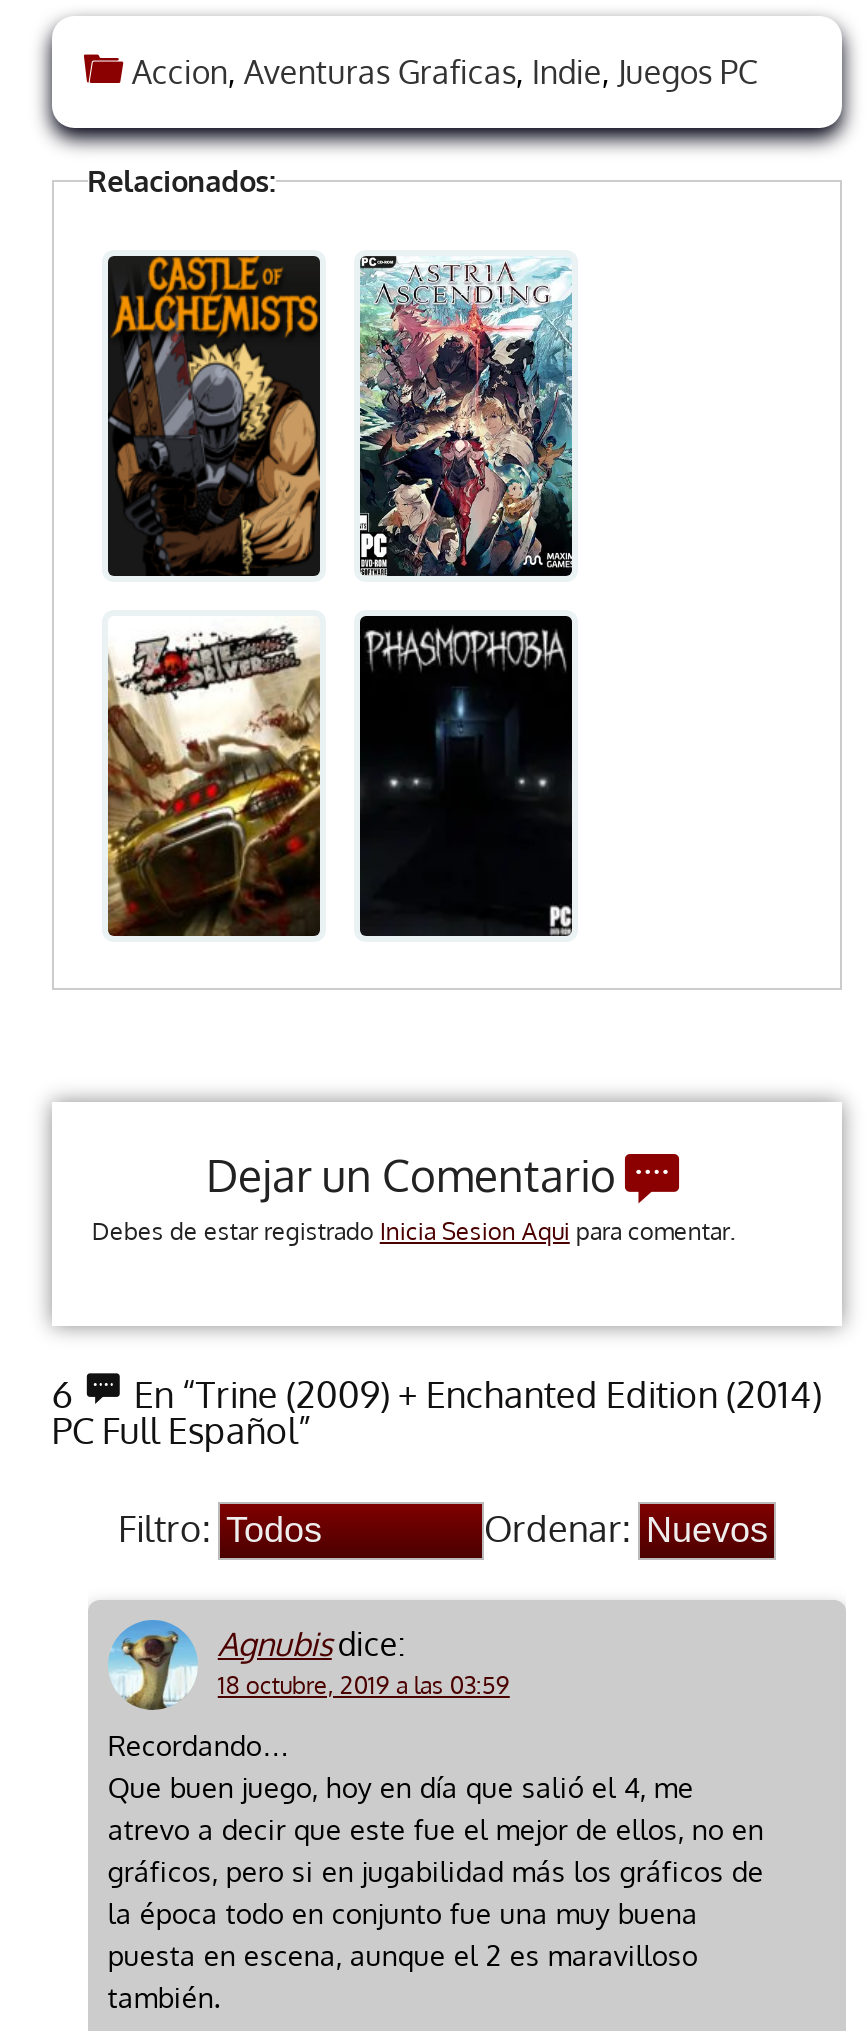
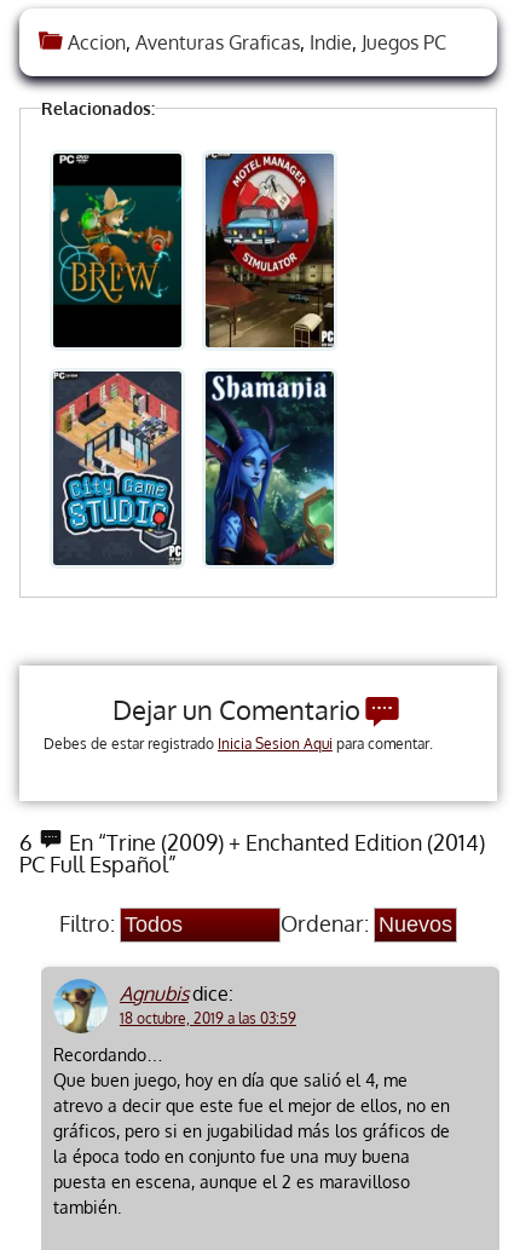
- [image]
+ [image]

- [image]
+ [image]

- [image]
+ [image]

- [image]
+ [image]
